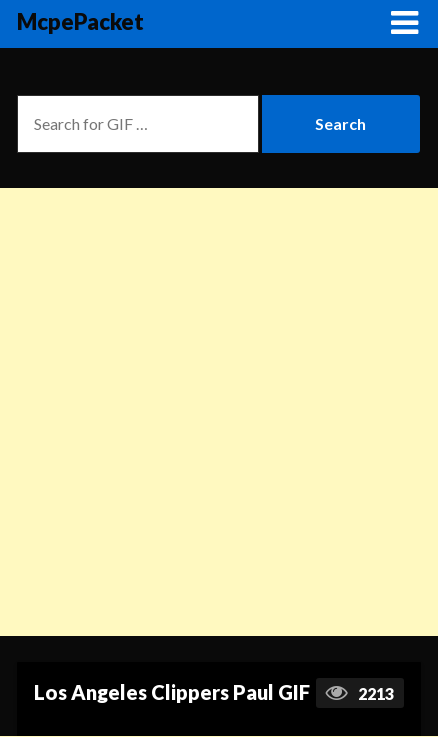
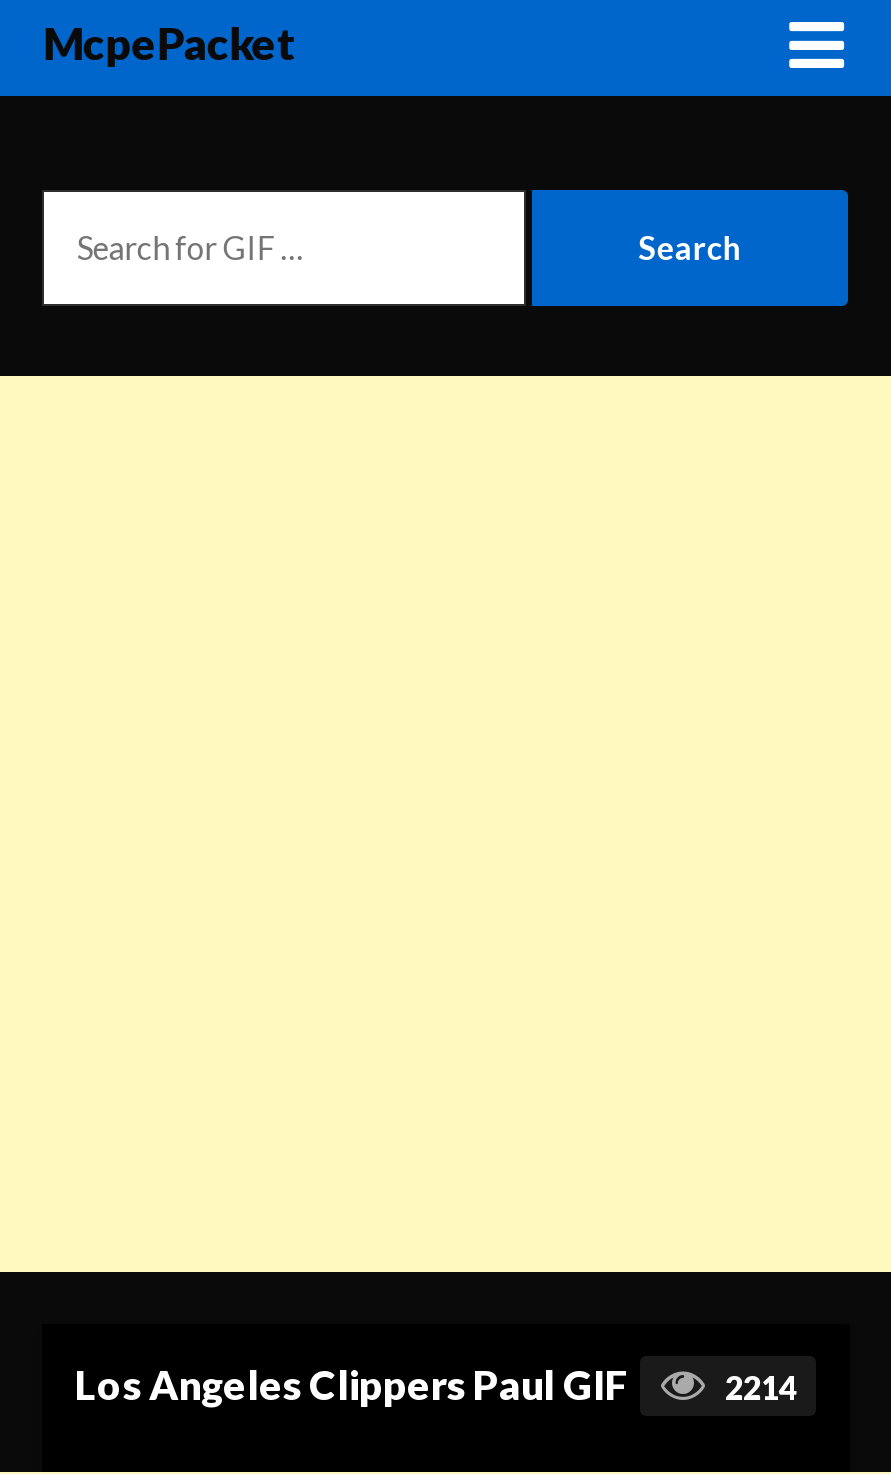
- 2213
+ 2214
